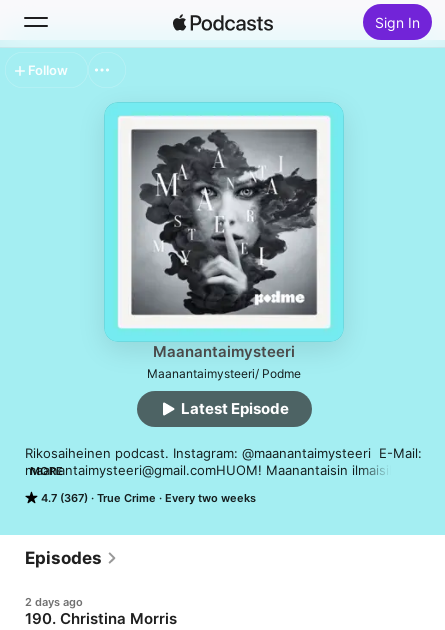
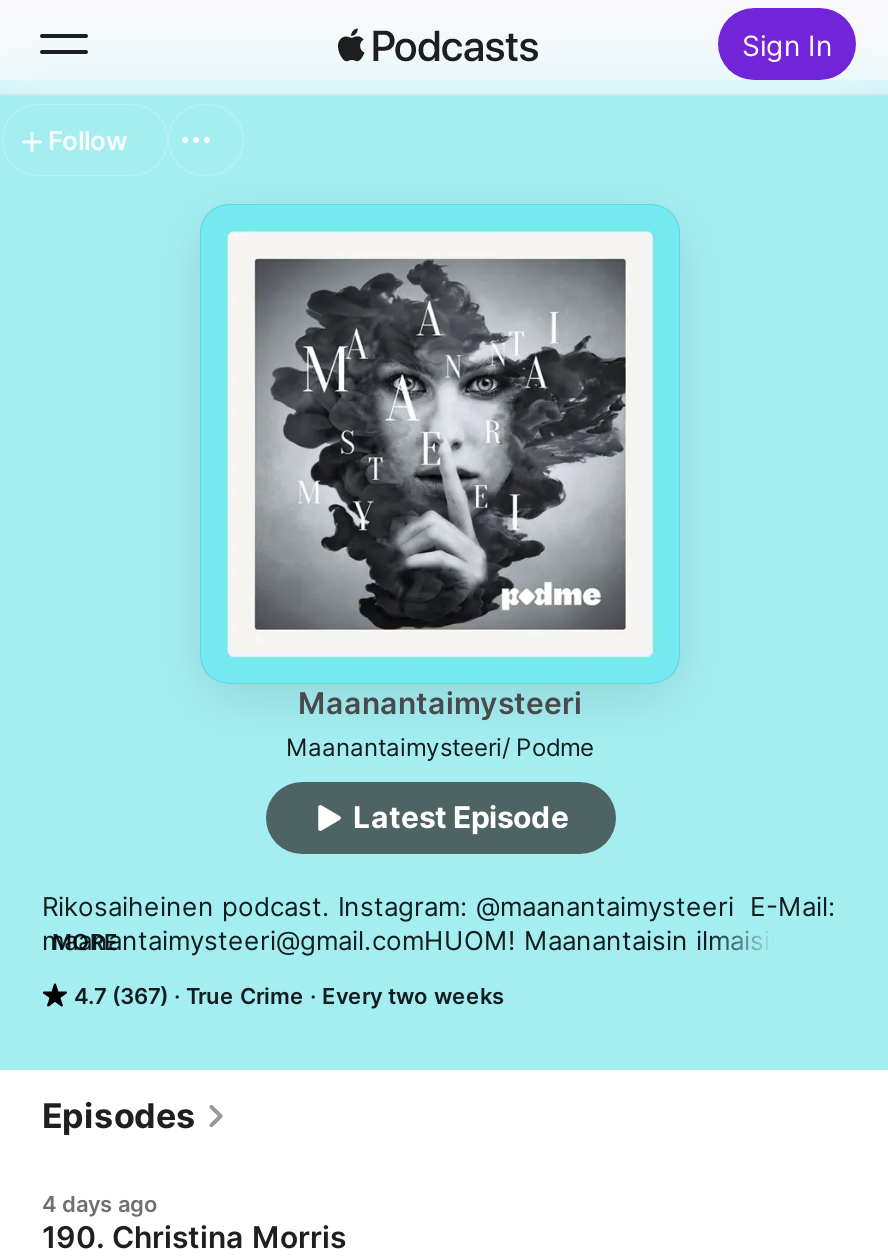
- 2 days ago
+ 4 days ago
